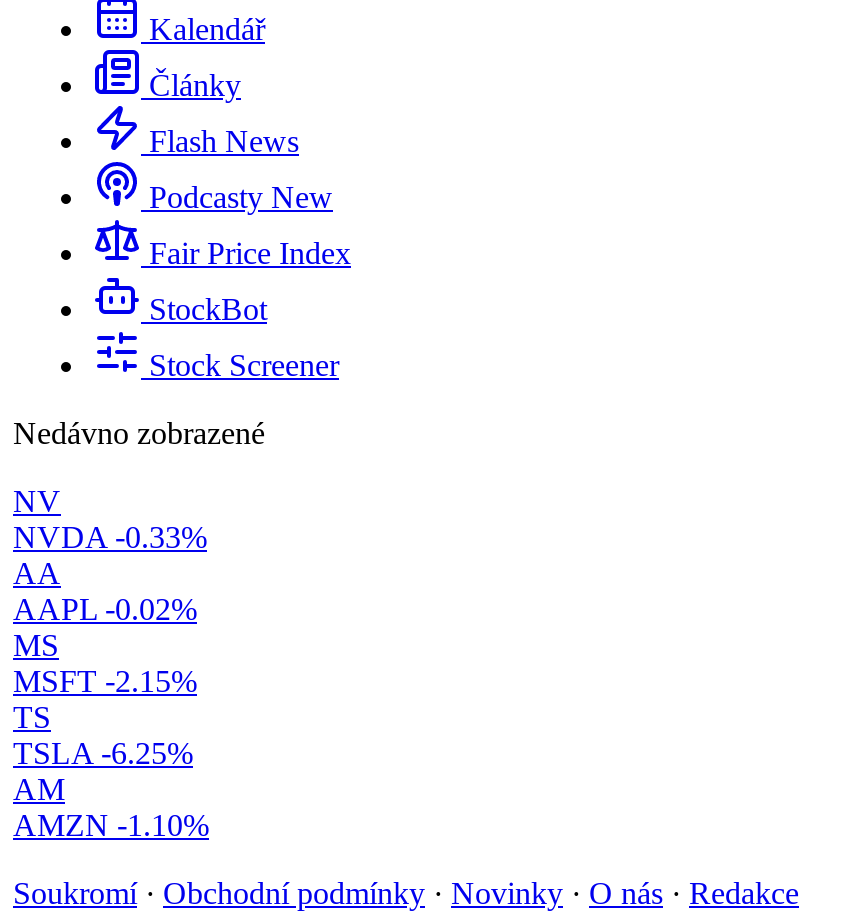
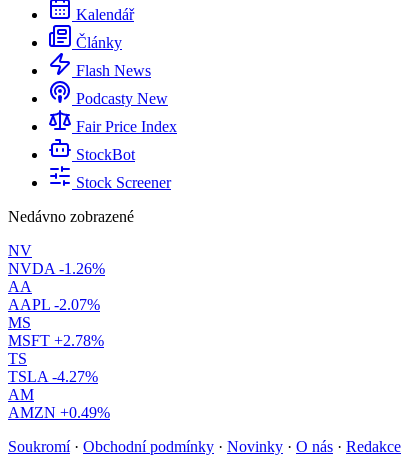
- NVDA -0.33%
+ NVDA -1.26%

- AAPL -0.02%
+ AAPL -2.07%

- MSFT -2.15%
+ MSFT +2.78%

- TSLA -6.25%
+ TSLA -4.27%

- AMZN -1.10%
+ AMZN +0.49%
